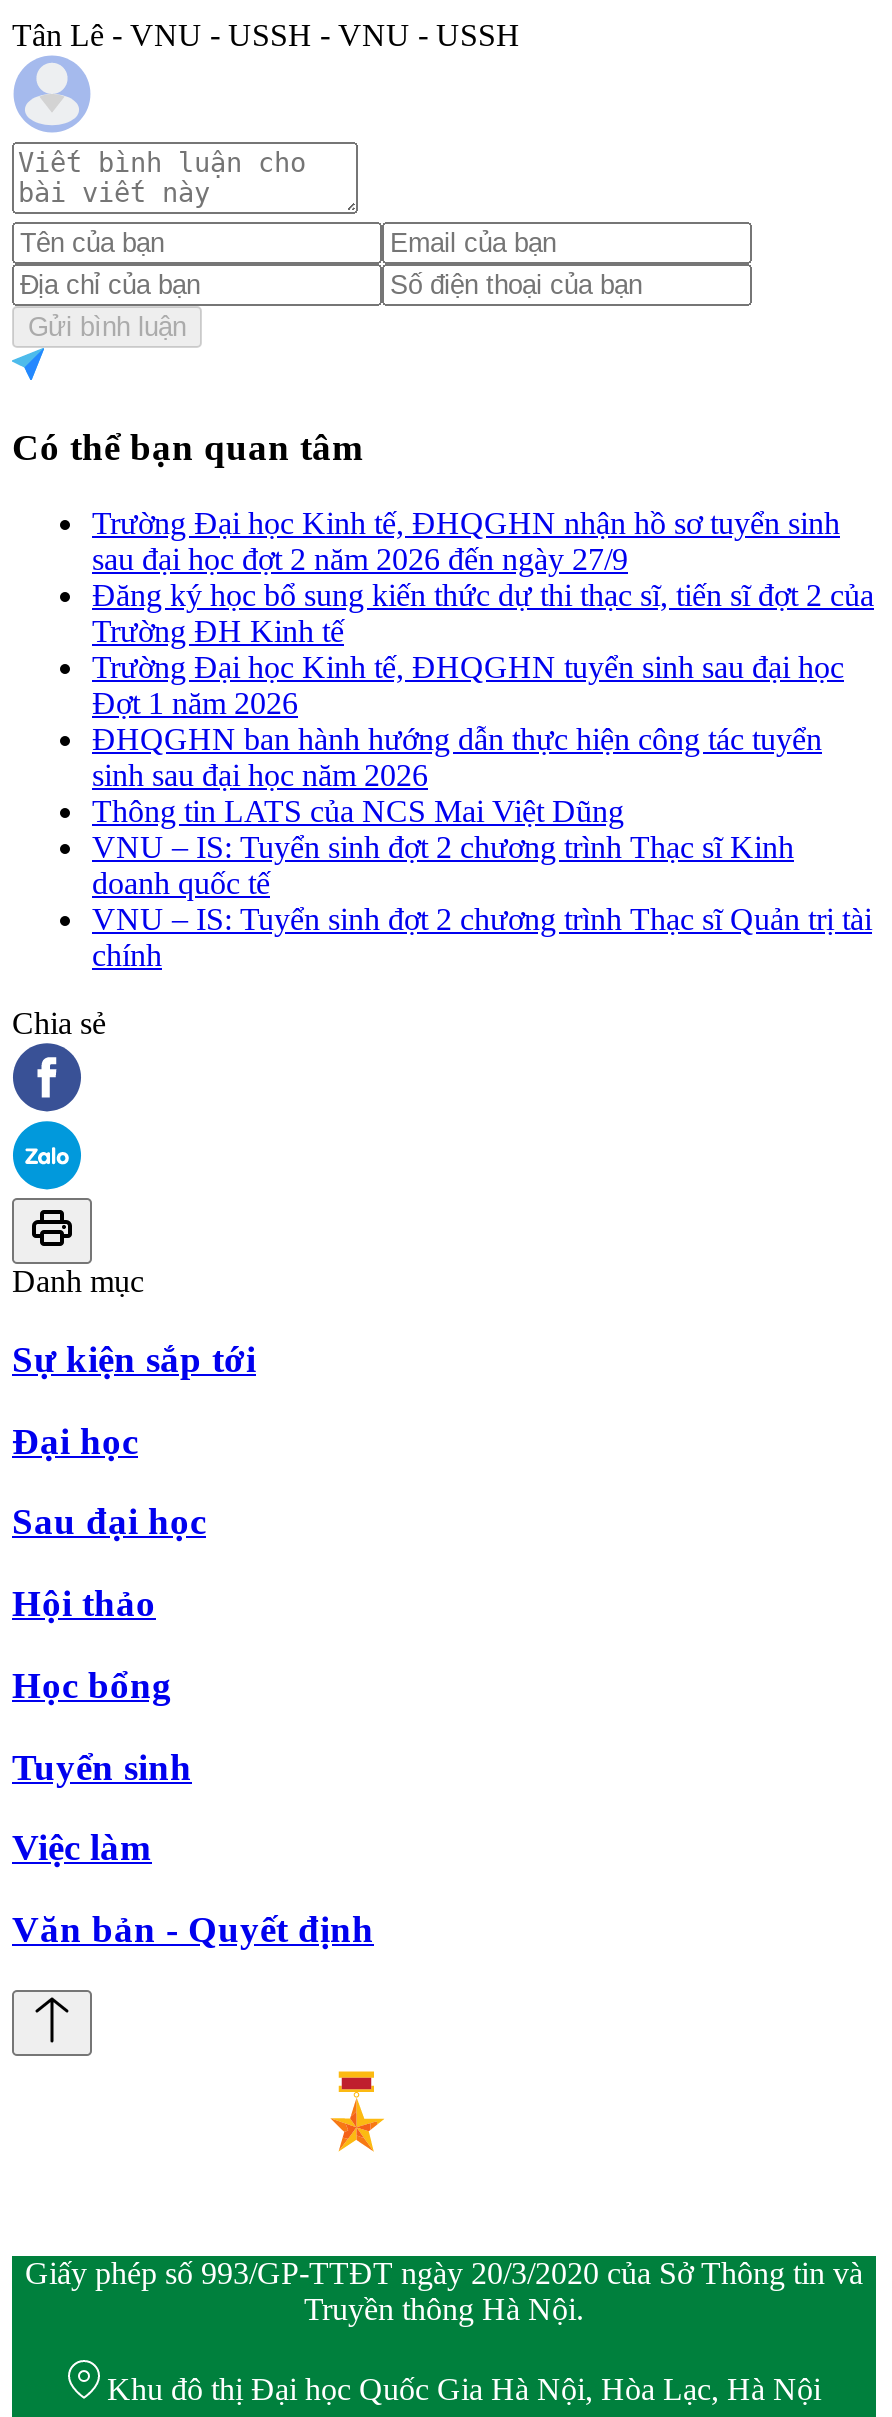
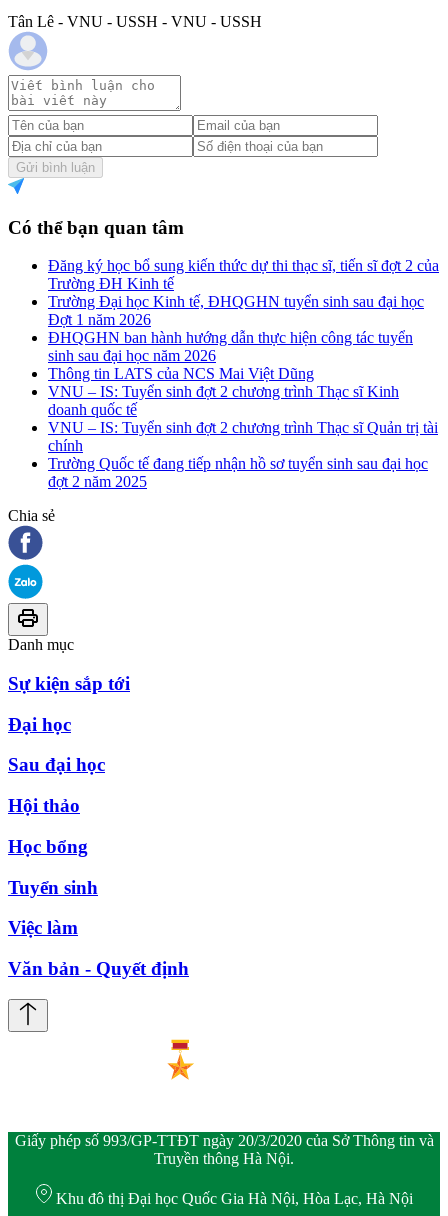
- Trường Đại học Kinh tế, ĐHQGHN nhận hồ sơ tuyển sinh
- sau đại học đợt 2 năm 2026 đến ngày 27/9

moved up: Đăng ký học bổ sung kiến thức dự thi thạc sĩ, tiến sĩ đợt 2 của | Trường ĐH Kinh tế | Trường Đại học Kinh tế, ĐHQGHN tuyển sinh sau đại học | ... | VNU – IS: Tuyển sinh đợt 2 chương trình Thạc sĩ Quản trị tài | chính

+ Trường Quốc tế đang tiếp nhận hồ sơ tuyển sinh sau đại học
+ đợt 2 năm 2025
